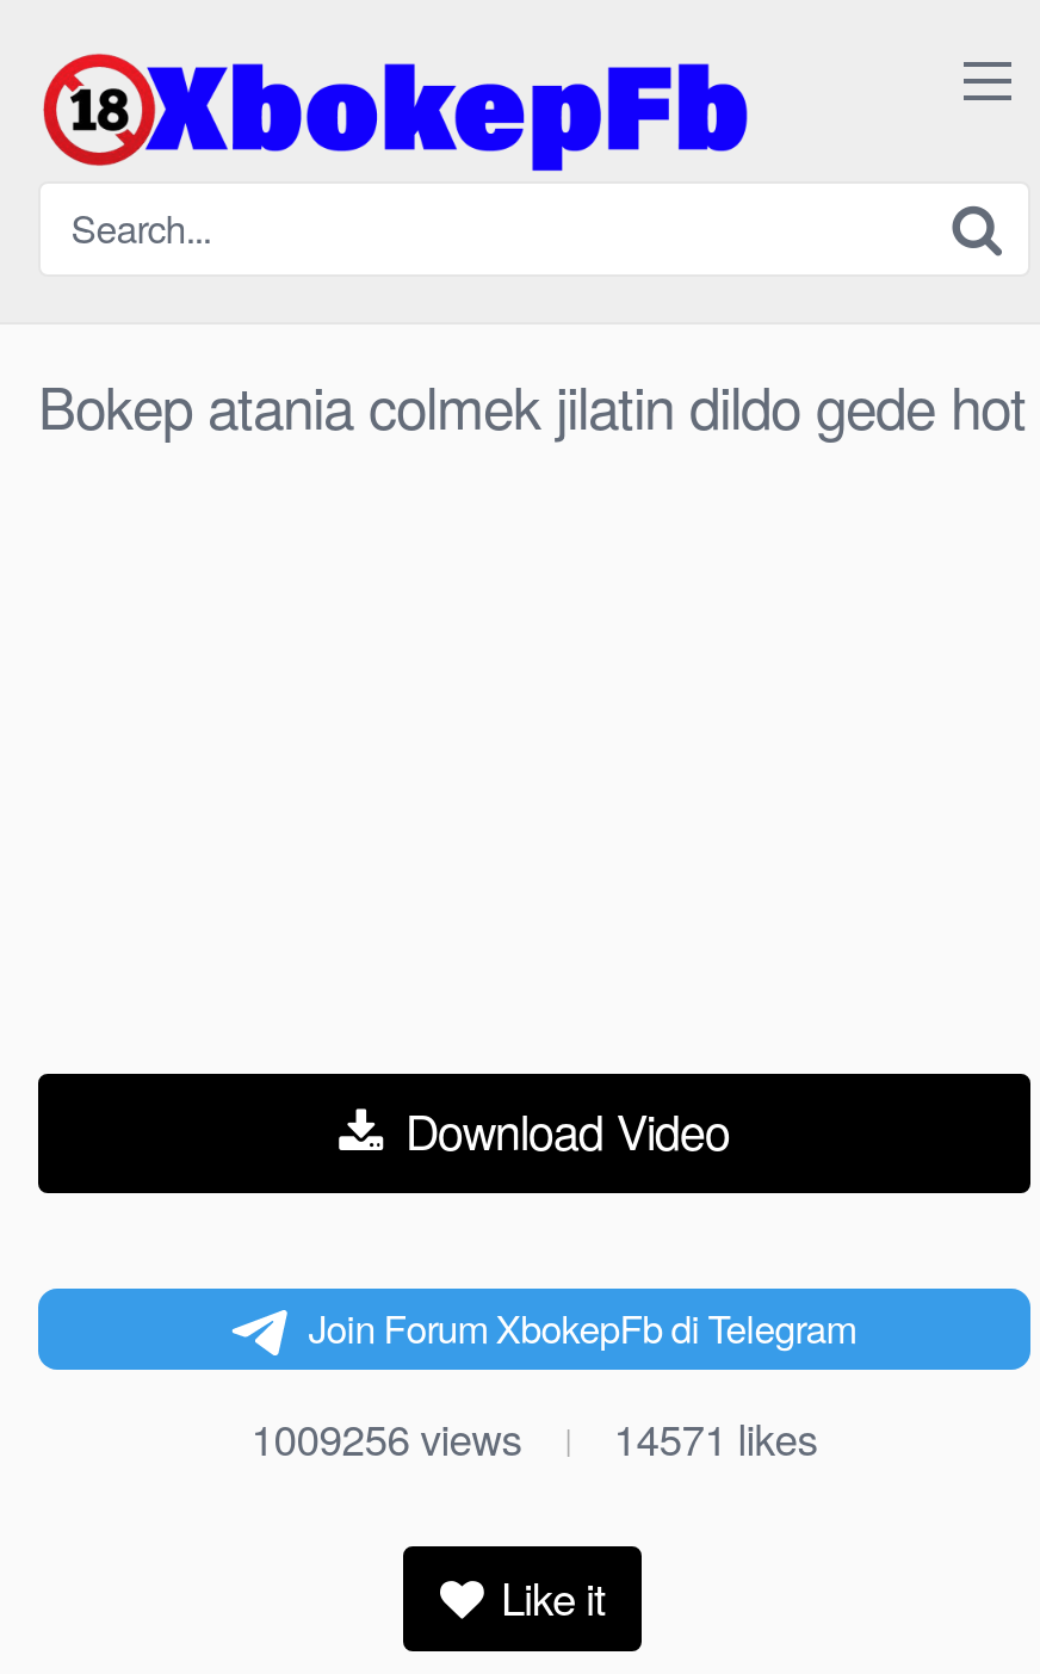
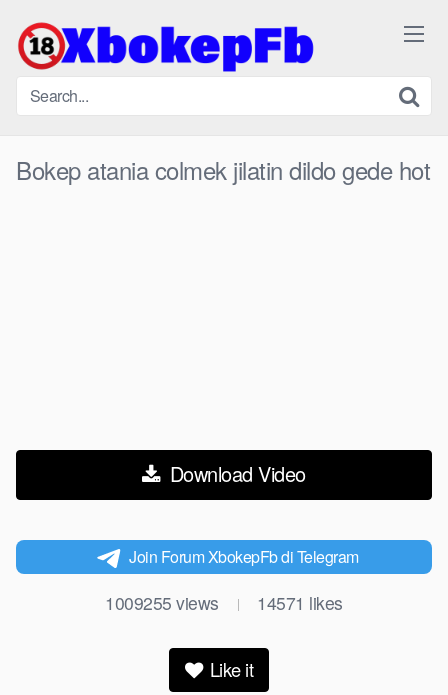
- 1009256 views
+ 1009255 views
